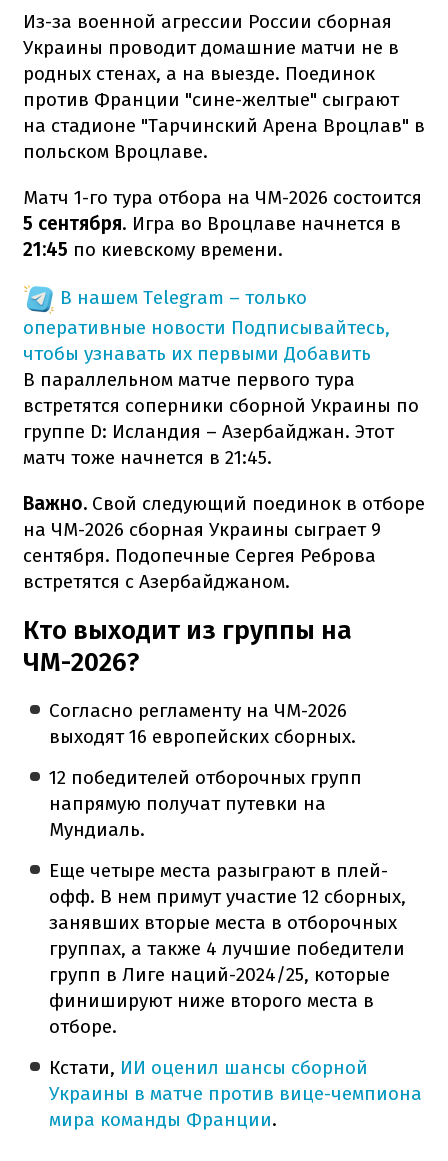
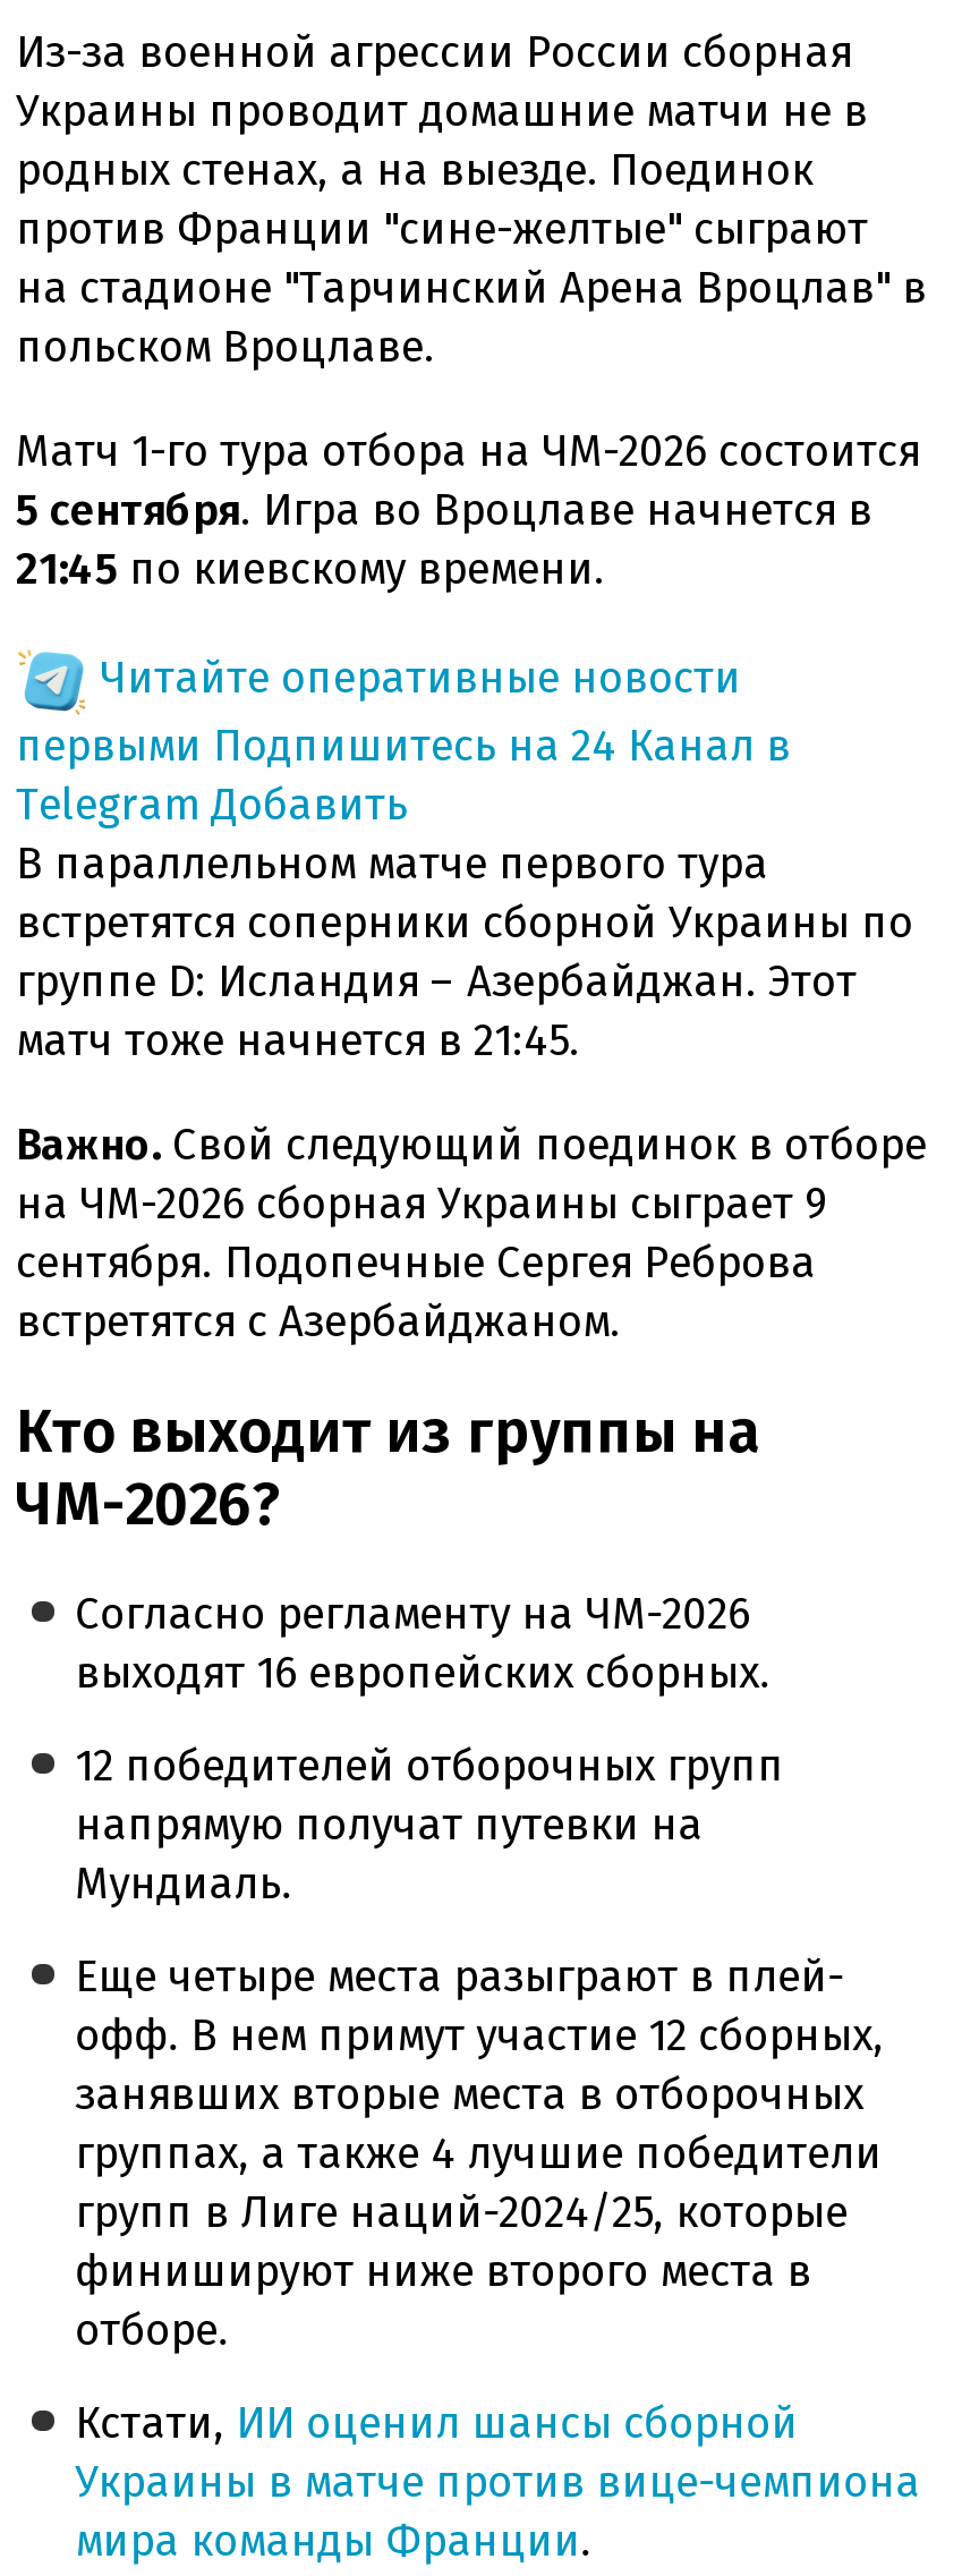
- В нашем Telegram – только
- оперативные новости Подписывайтесь,
- чтобы узнавать их первыми Добавить
+ Читайте оперативные новости
+ первыми Подпишитесь на 24 Канал в
+ Telegram Добавить
